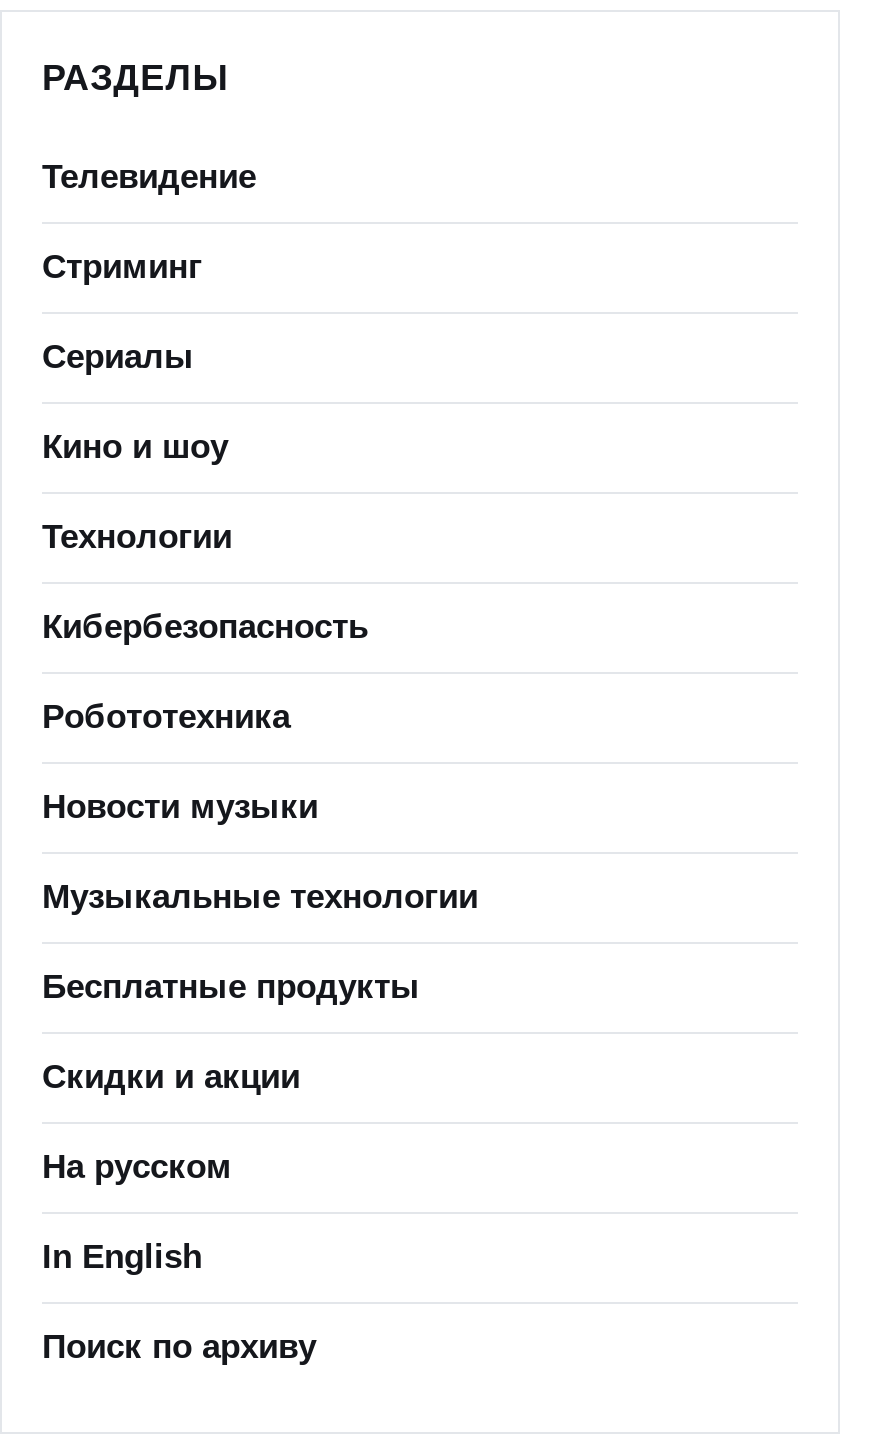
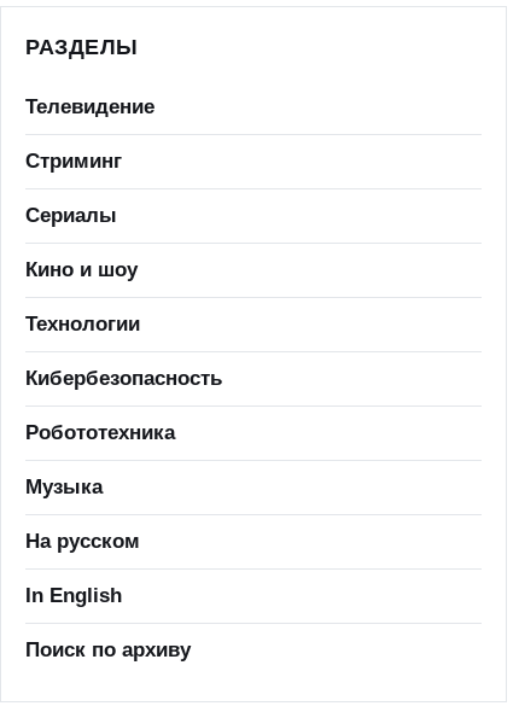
- Новости музыки
- Музыкальные технологии
- Бесплатные продукты
- Скидки и акции
+ Музыка
